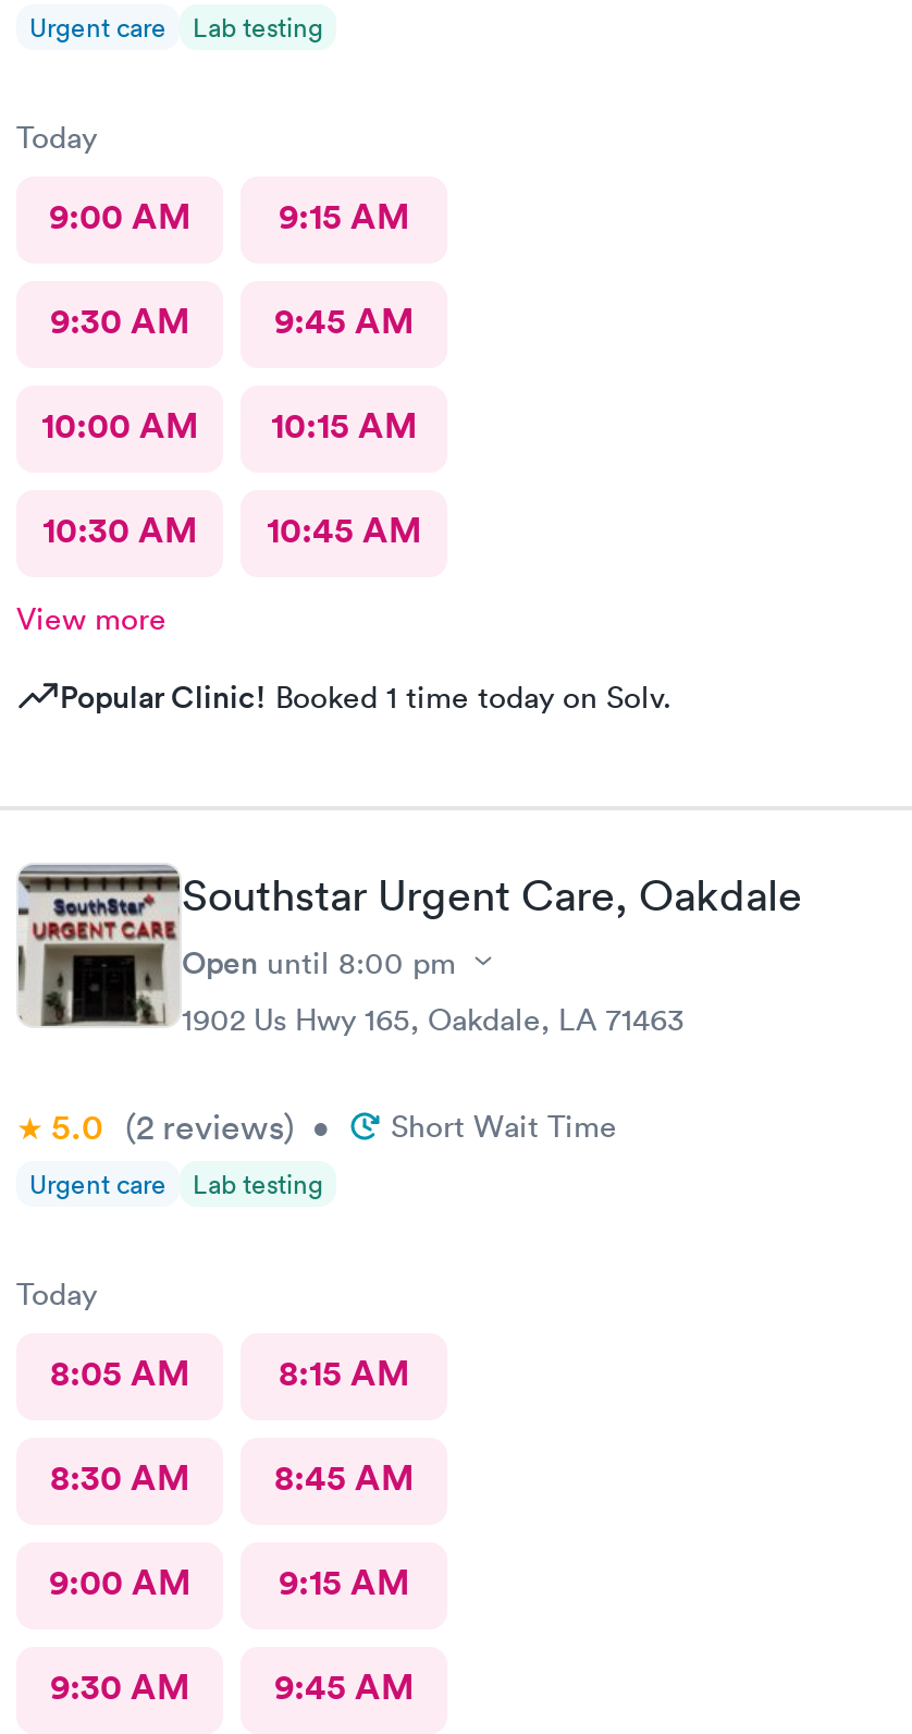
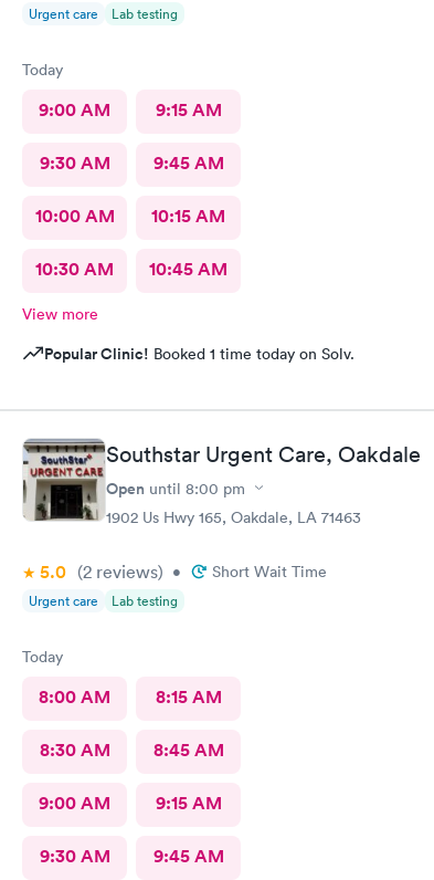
- 8:05 AM 8:15 AM
+ 8:00 AM 8:15 AM
